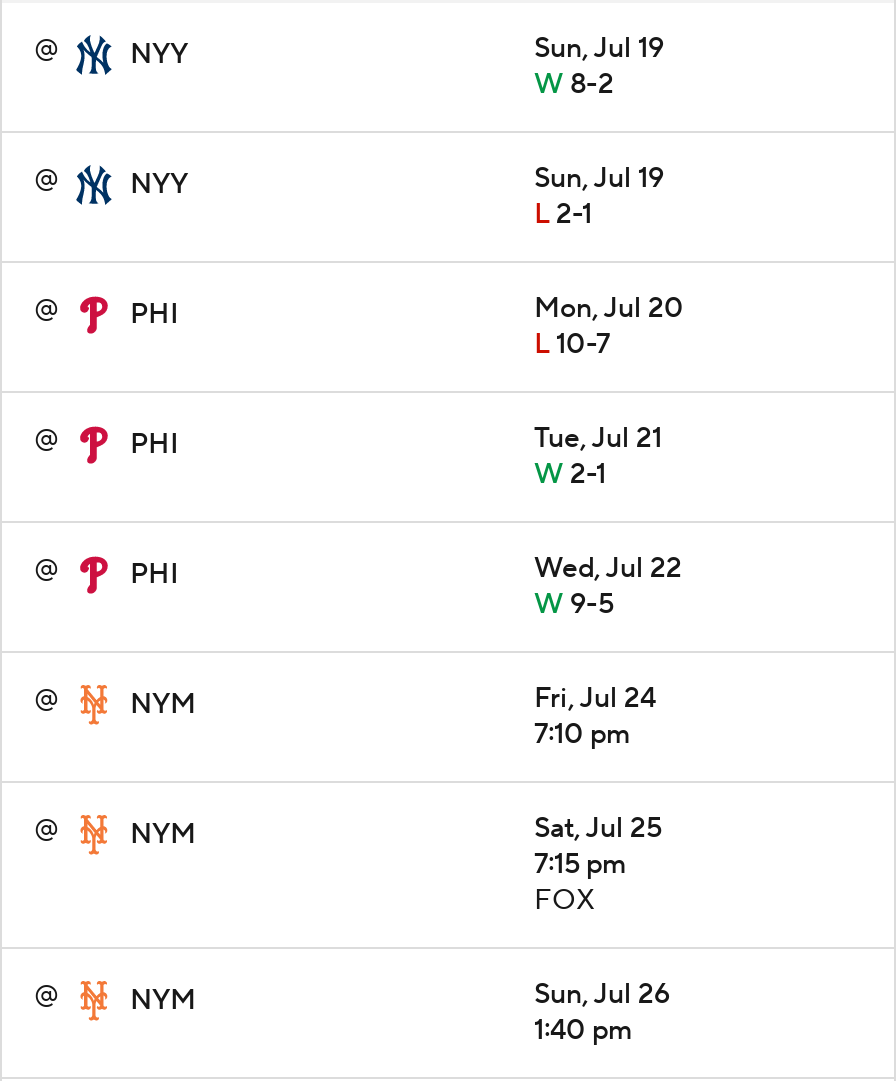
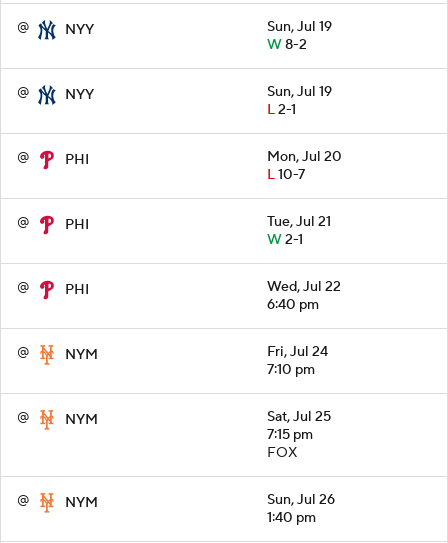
- W 9-5
+ 6:40 pm
